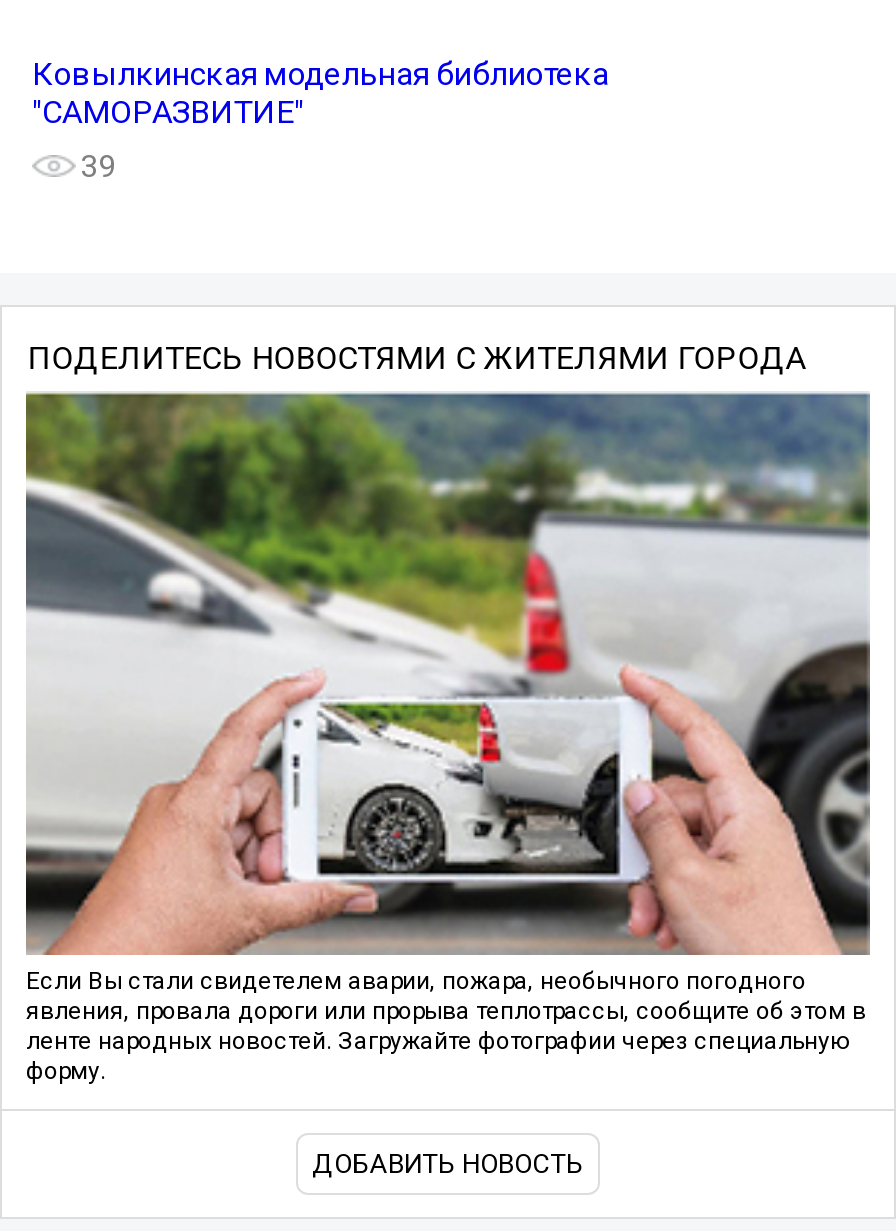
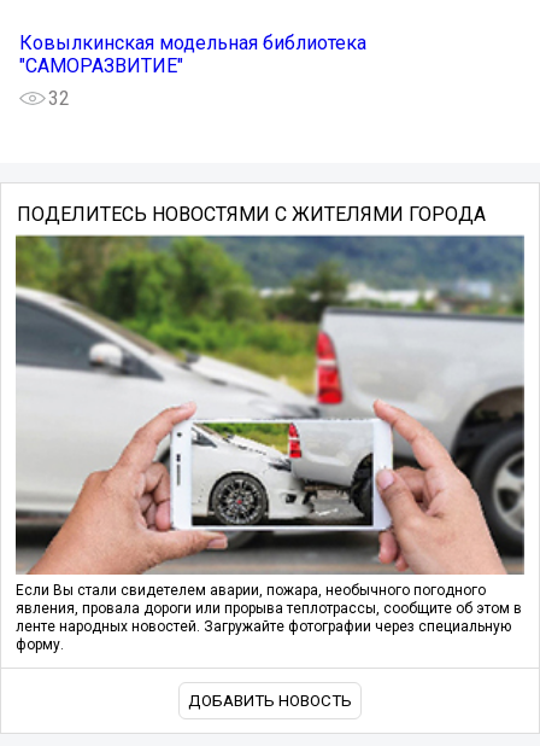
- 39
+ 32
